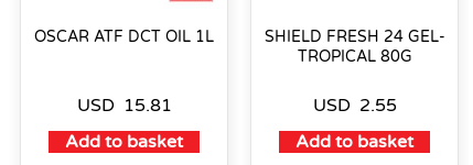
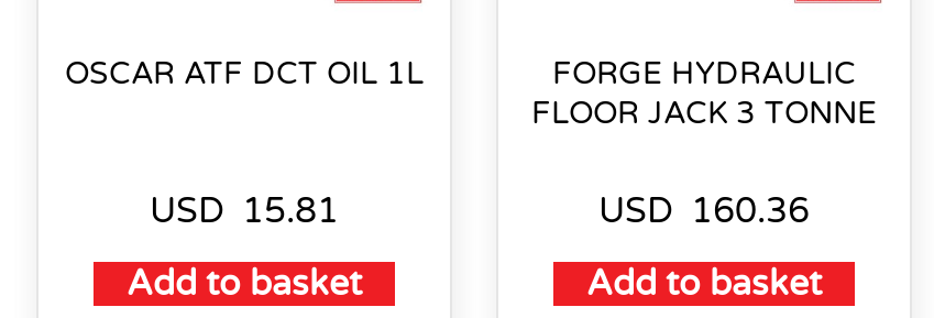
- SHIELD FRESH 24 GEL-
- TROPICAL 80G
+ FORGE HYDRAULIC
+ FLOOR JACK 3 TONNE

- USD 2.55
+ USD 160.36
